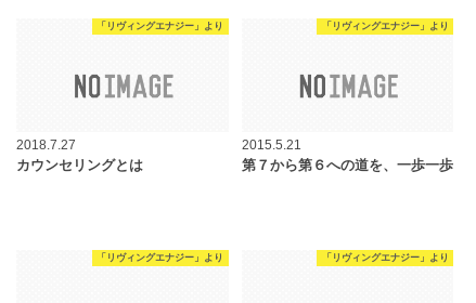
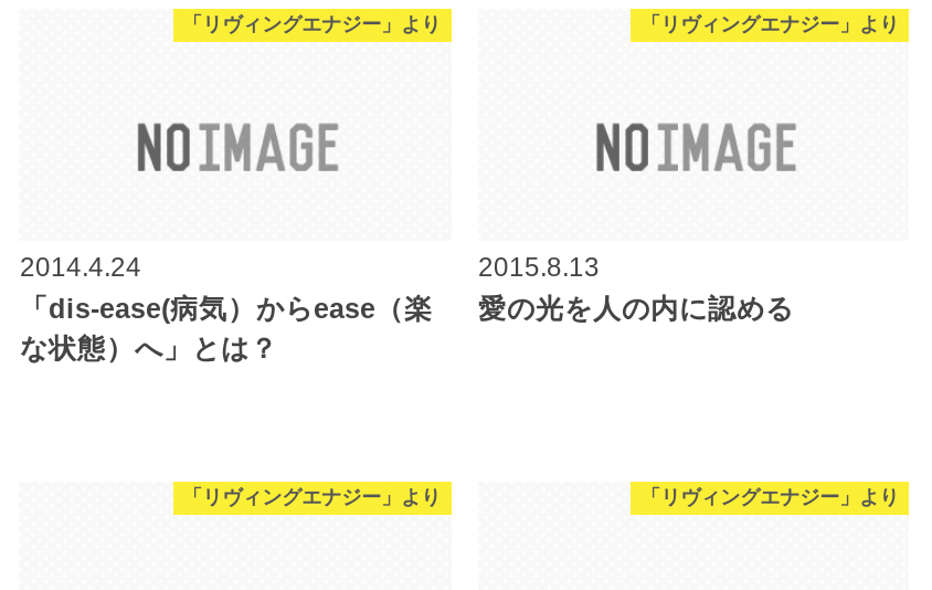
- 2018.7.27
- カウンセリングとは
+ 2014.4.24
+ 「dis-ease(病気）からease（楽
+ な状態）へ」とは？

- 2015.5.21
- 第７から第６への道を、一歩一歩
+ 2015.8.13
+ 愛の光を人の内に認める
